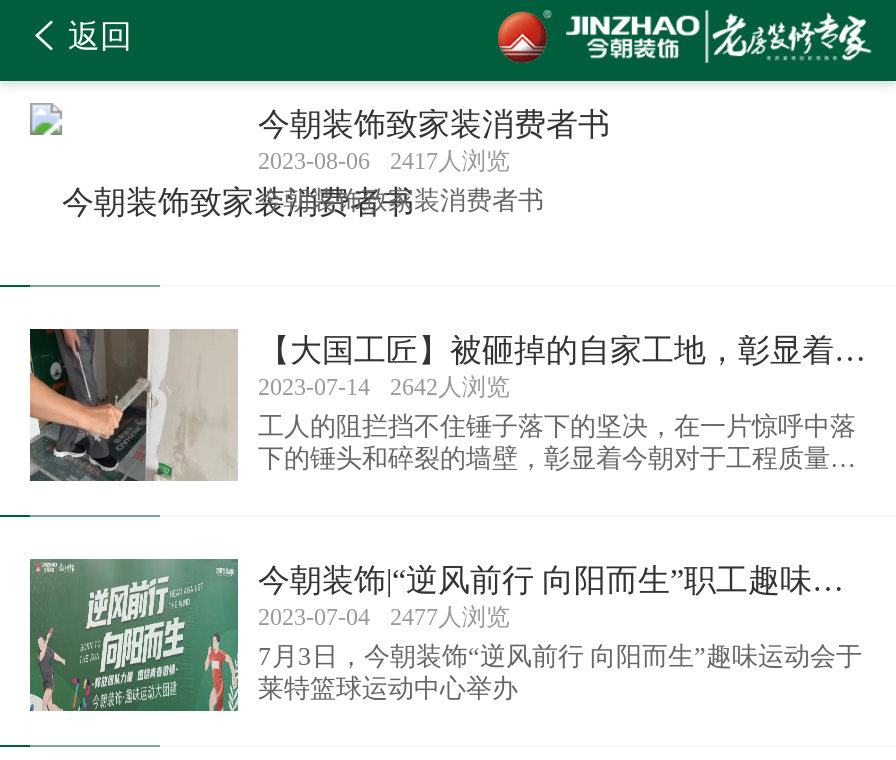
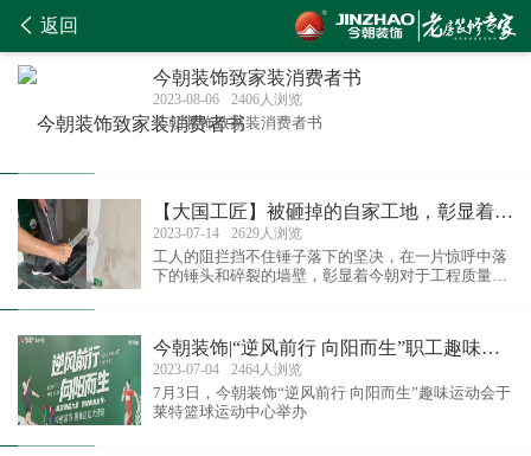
- 2023-08-06 2417人浏览
+ 2023-08-06 2406人浏览

- 2023-07-14 2642人浏览
+ 2023-07-14 2629人浏览

- 2023-07-04 2477人浏览
+ 2023-07-04 2464人浏览
